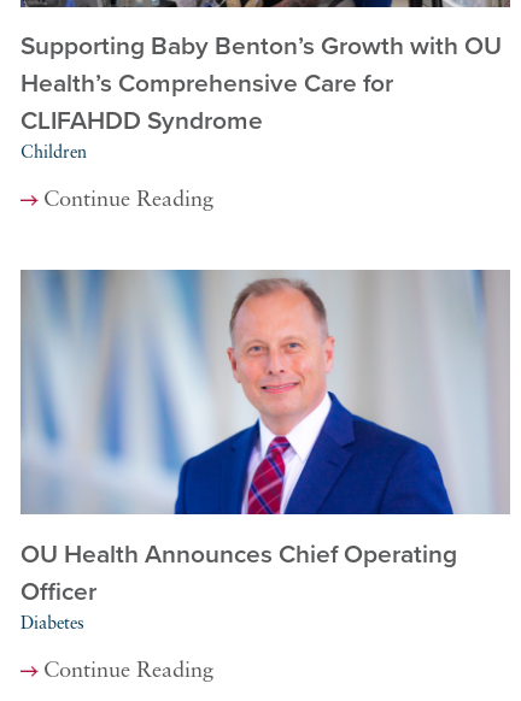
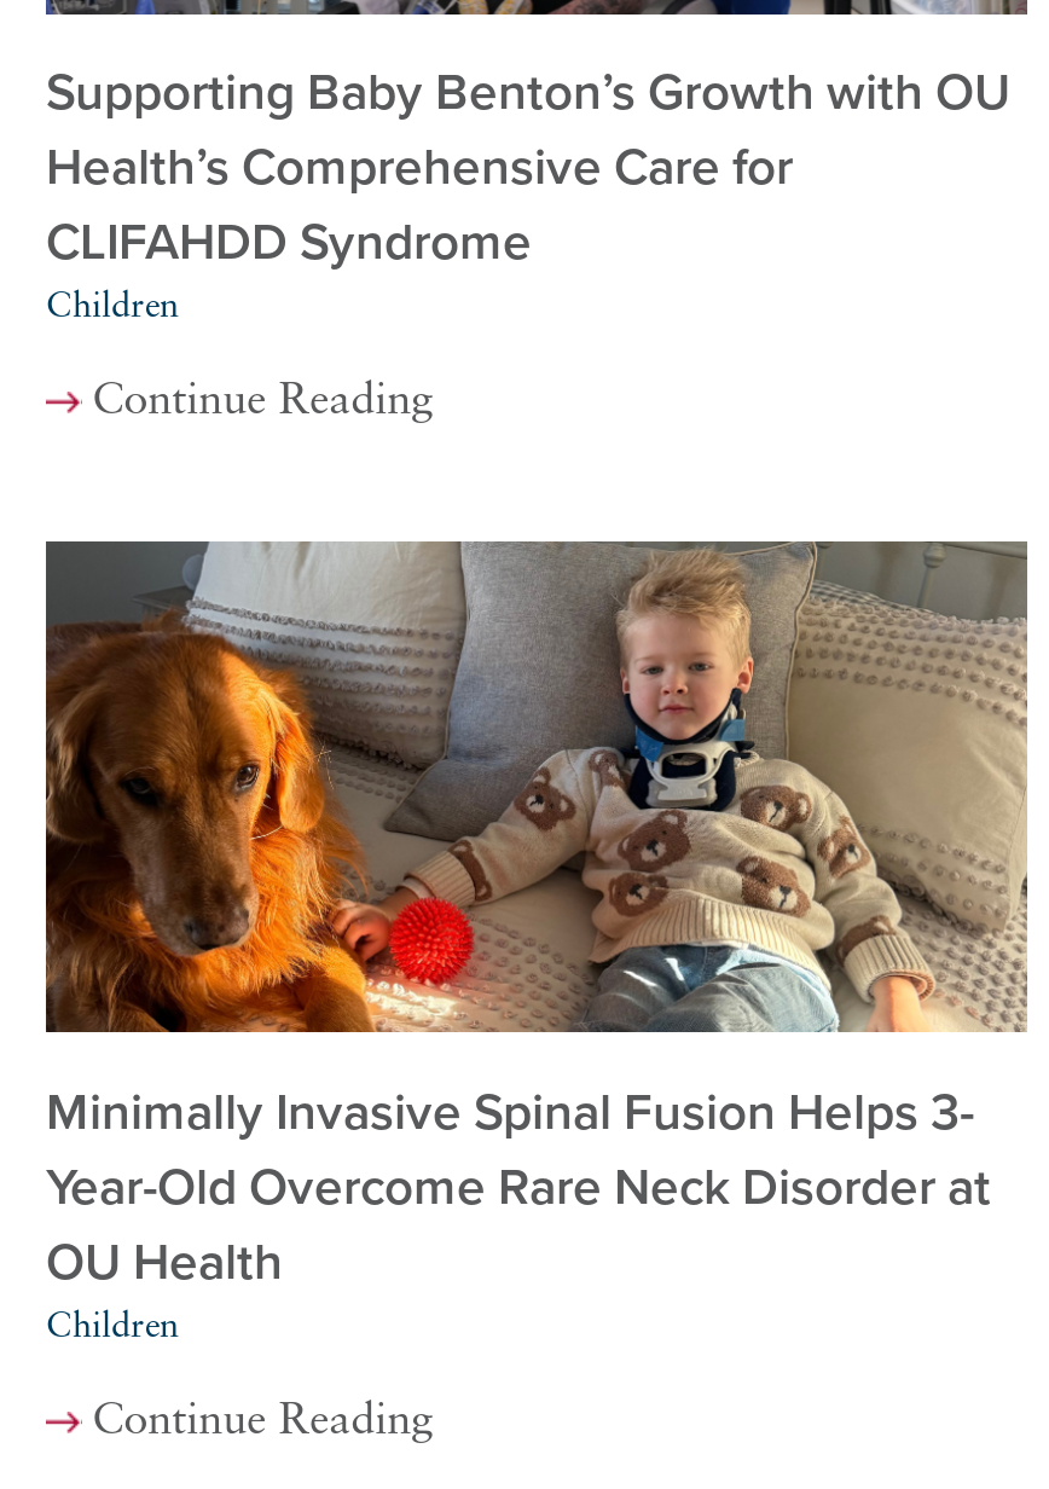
- [image]
- OU Health Announces Chief Operating
- Officer
- Diabetes
+ [image]
+ Minimally Invasive Spinal Fusion Helps 3-
+ Year-Old Overcome Rare Neck Disorder at
+ OU Health
+ Children
